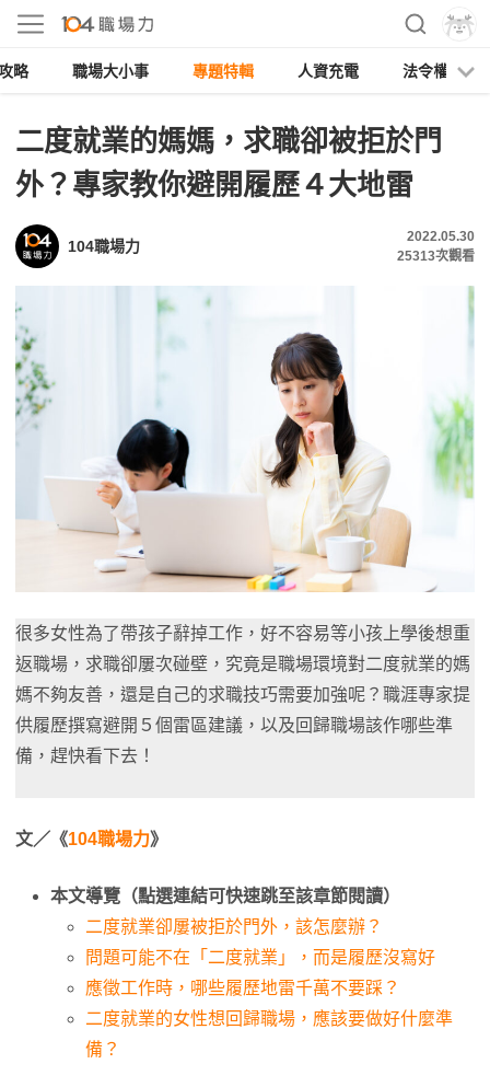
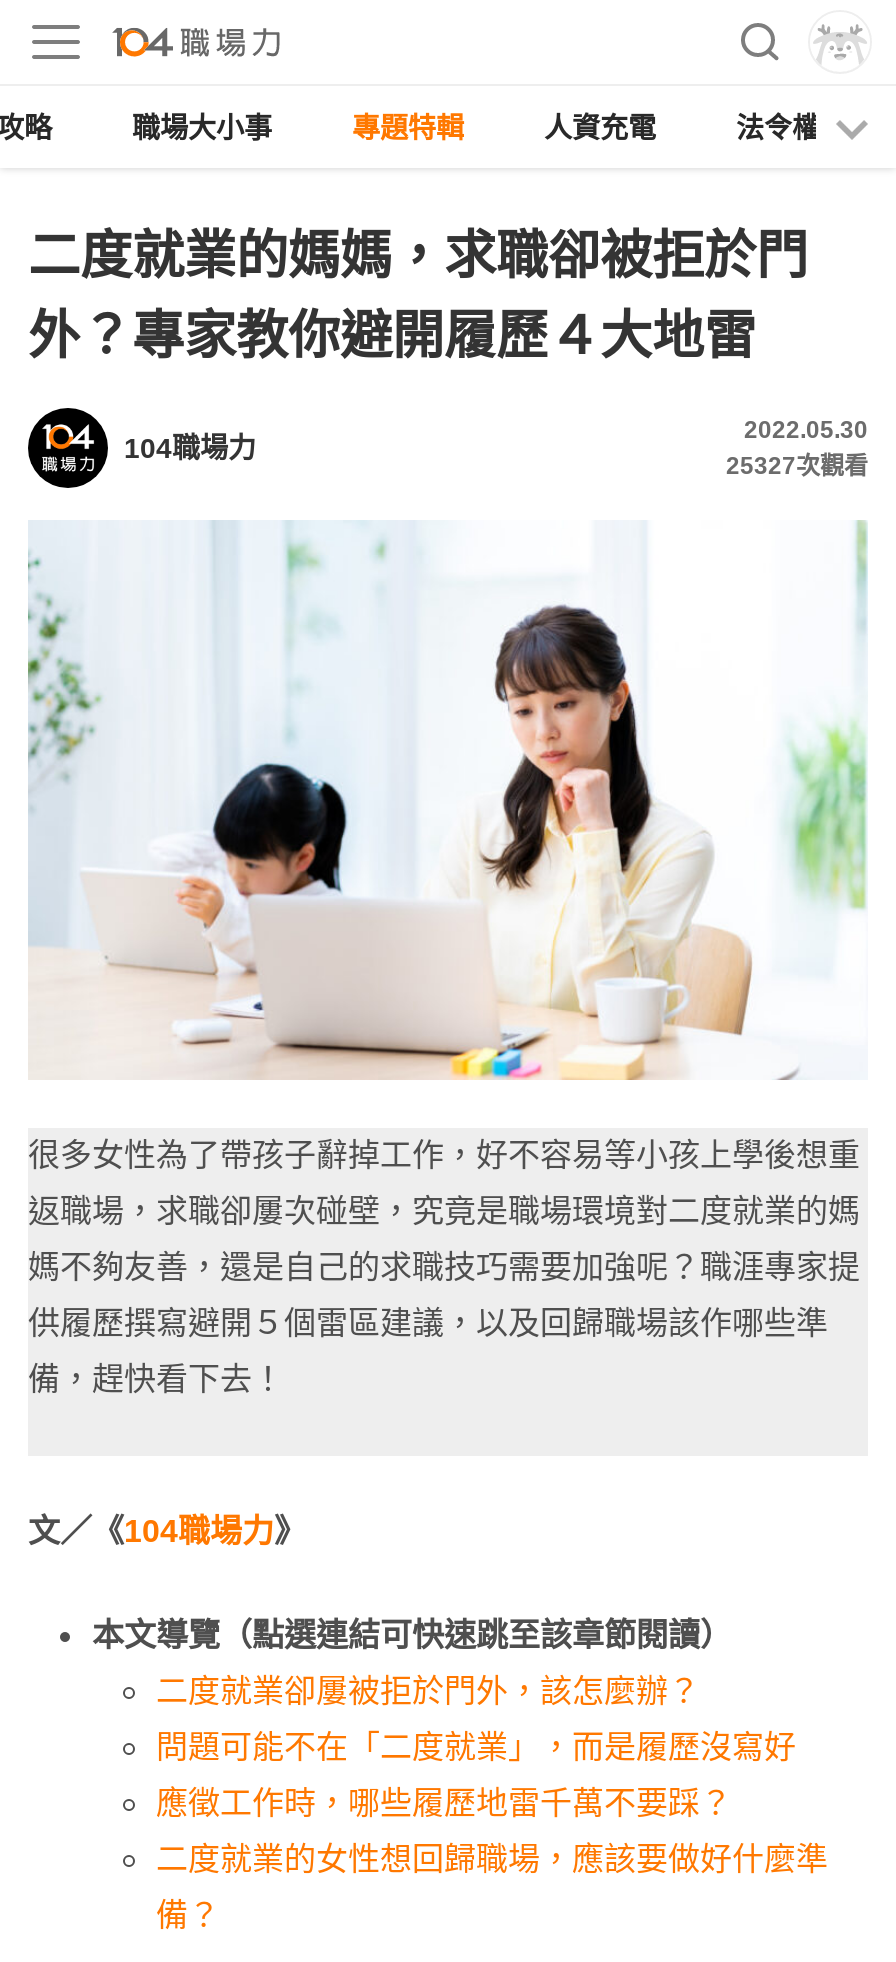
- 25313次觀看
+ 25327次觀看
